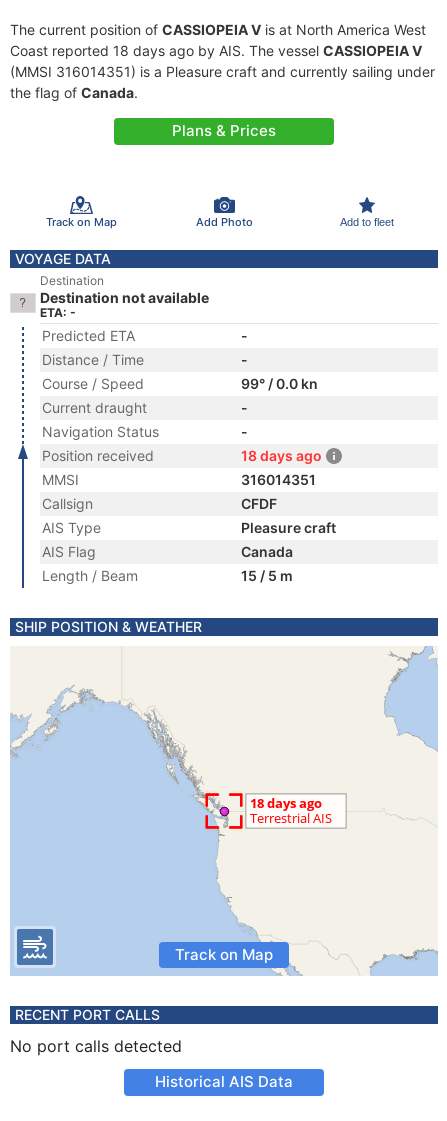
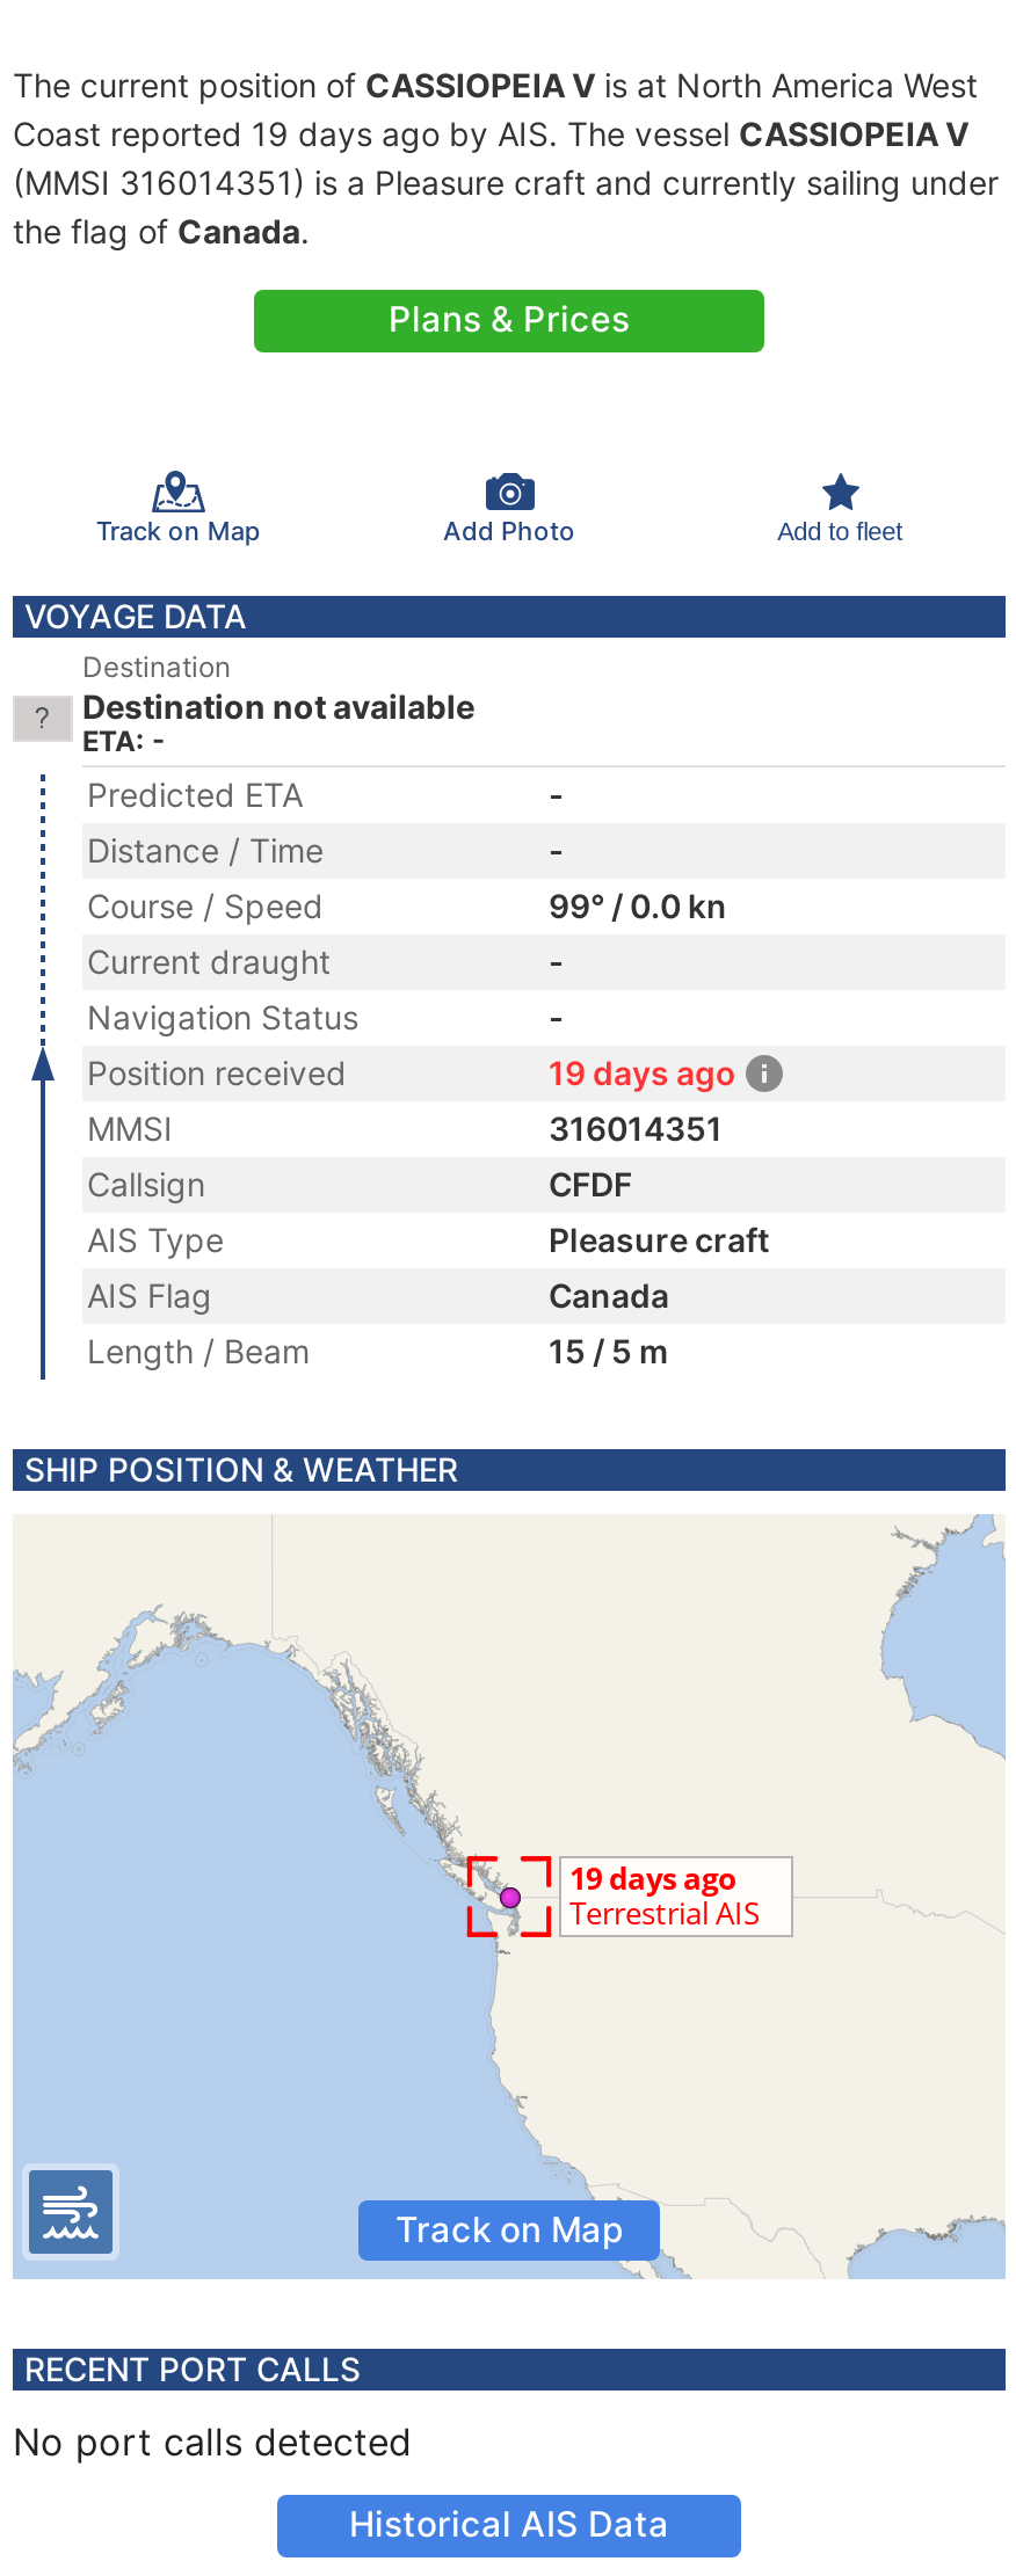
- Coast reported 18 days ago by AIS. The vessel CASSIOPEIA V
+ Coast reported 19 days ago by AIS. The vessel CASSIOPEIA V

- 18 days ago
+ 19 days ago
